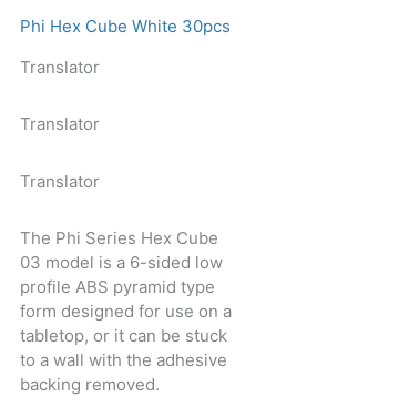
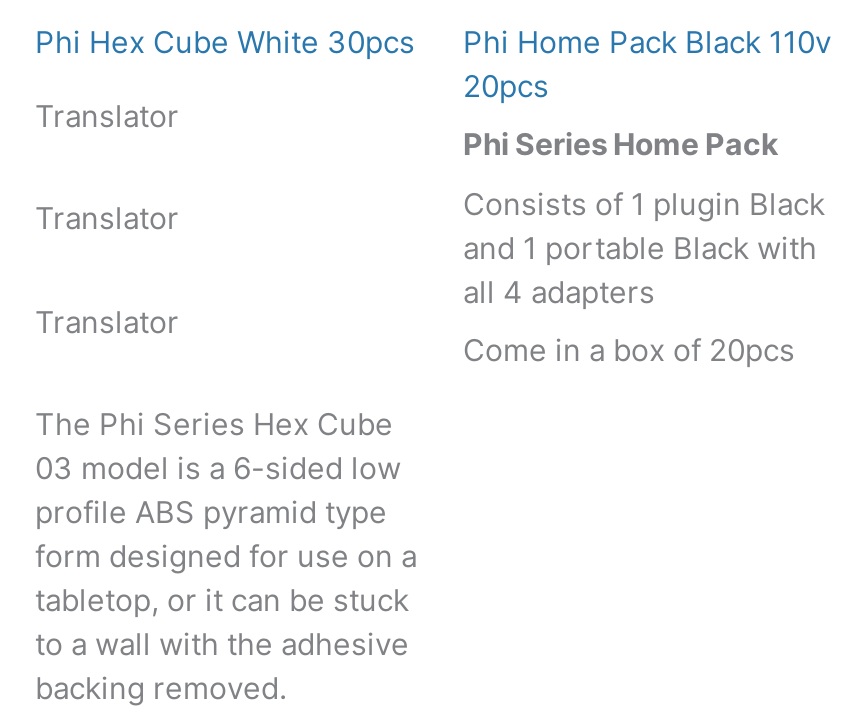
+ Phi Home Pack Black 110v
+ 20pcs
+ Phi Series Home Pack
+ Consists of 1 plugin Black
+ and 1 portable Black with
+ all 4 adapters
+ Come in a box of 20pcs
